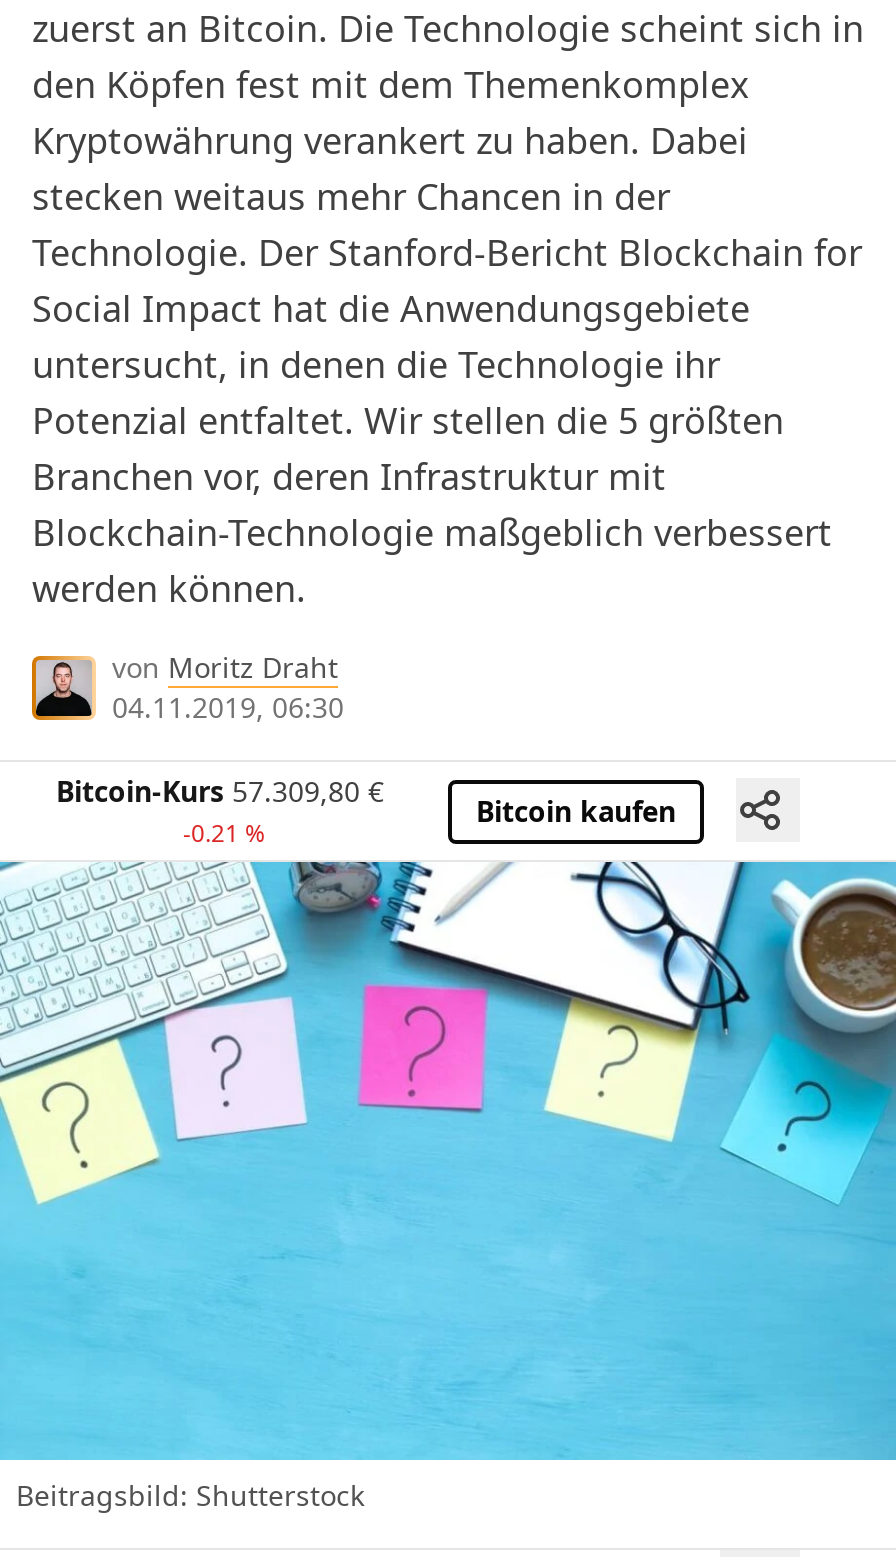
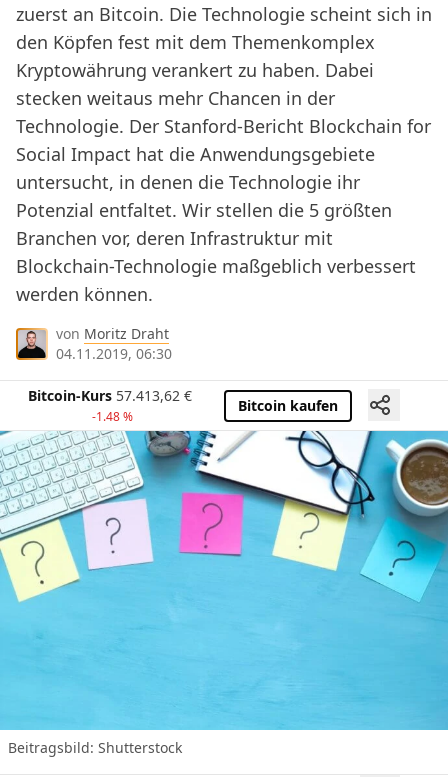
- Bitcoin-Kurs 57.309,80 €
+ Bitcoin-Kurs 57.413,62 €

- -0.21 %
+ -1.48 %
